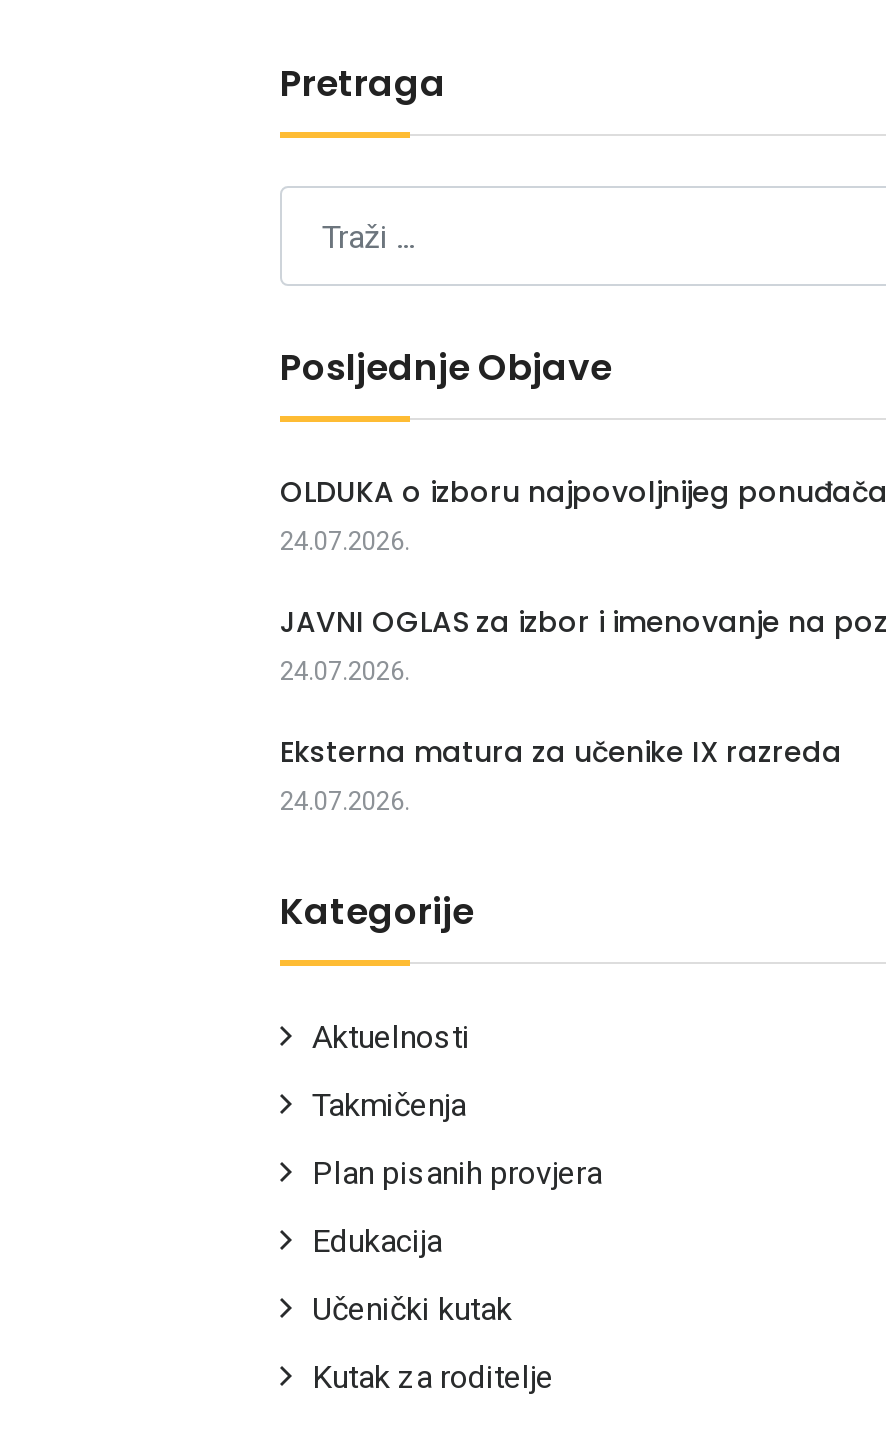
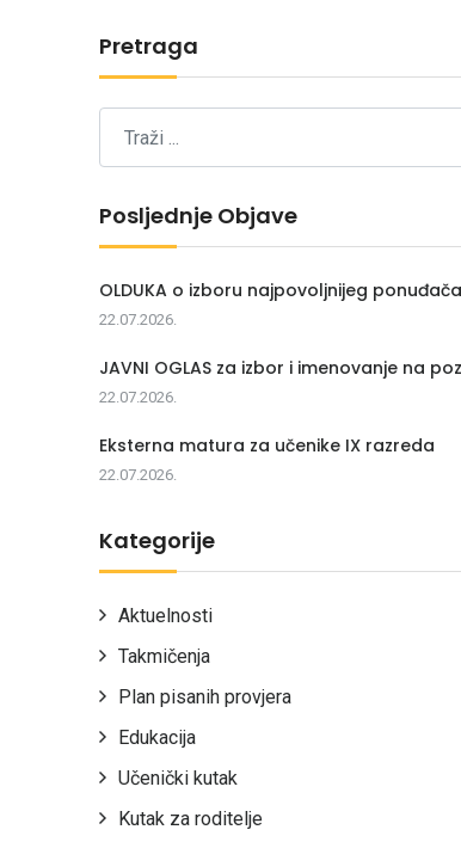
- 24.07.2026.
+ 22.07.2026.

- 24.07.2026.
+ 22.07.2026.

- 24.07.2026.
+ 22.07.2026.
